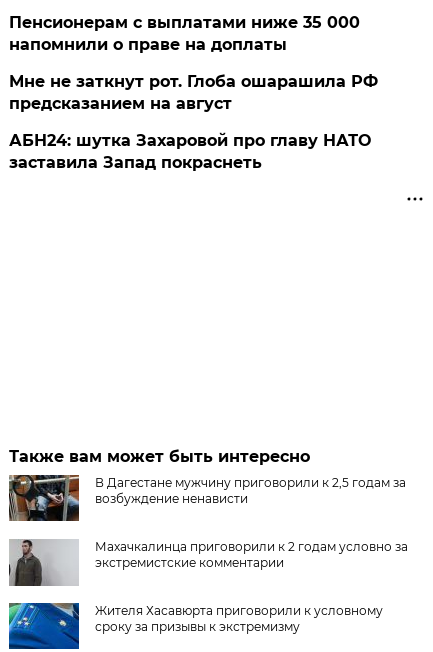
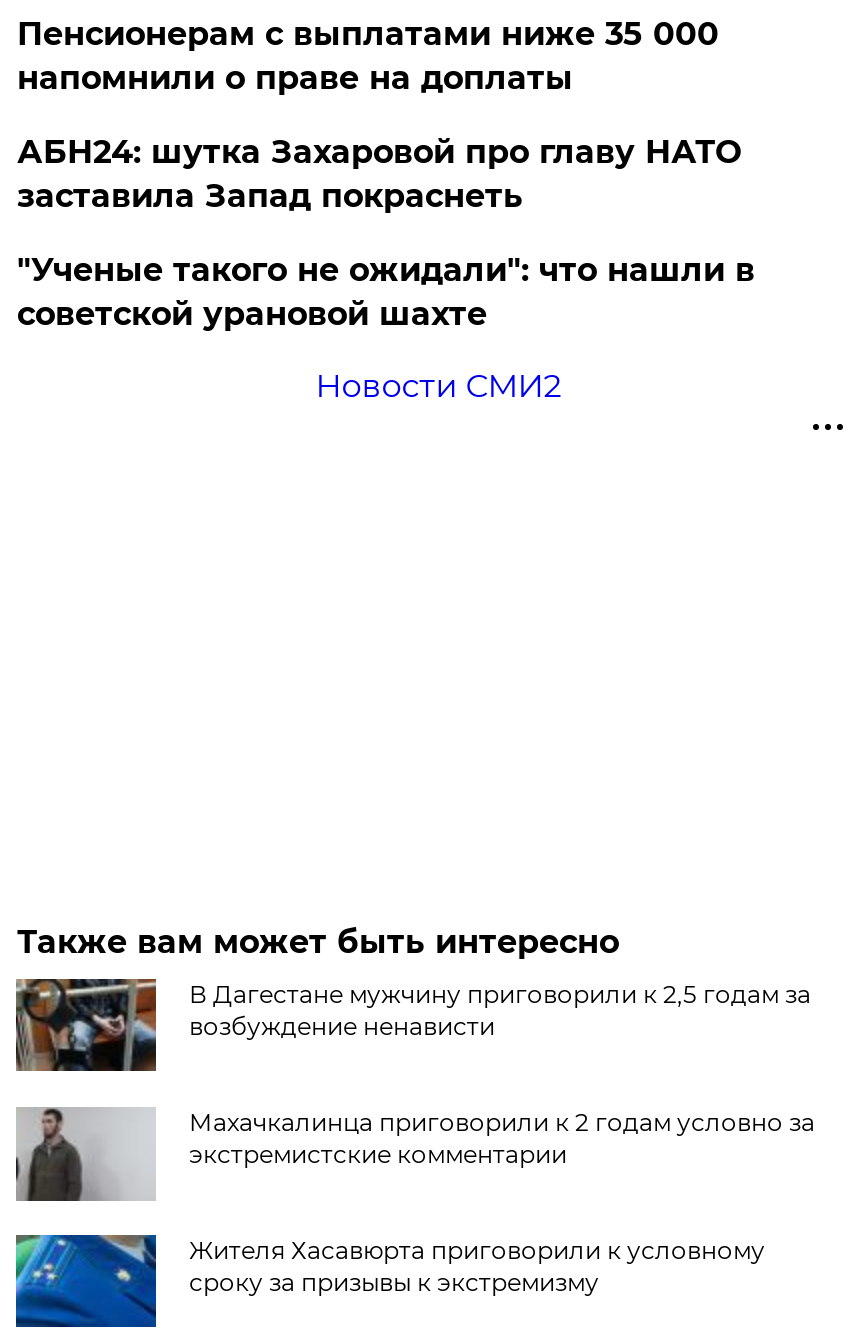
- Мне не заткнут рот. Глоба ошарашила РФ
- предсказанием на август

moved up: АБН24: шутка Захаровой про главу НАТО | заставила Запад покраснеть

+ "Ученые такого не ожидали": что нашли в
+ советской урановой шахте
+ Новости СМИ2
